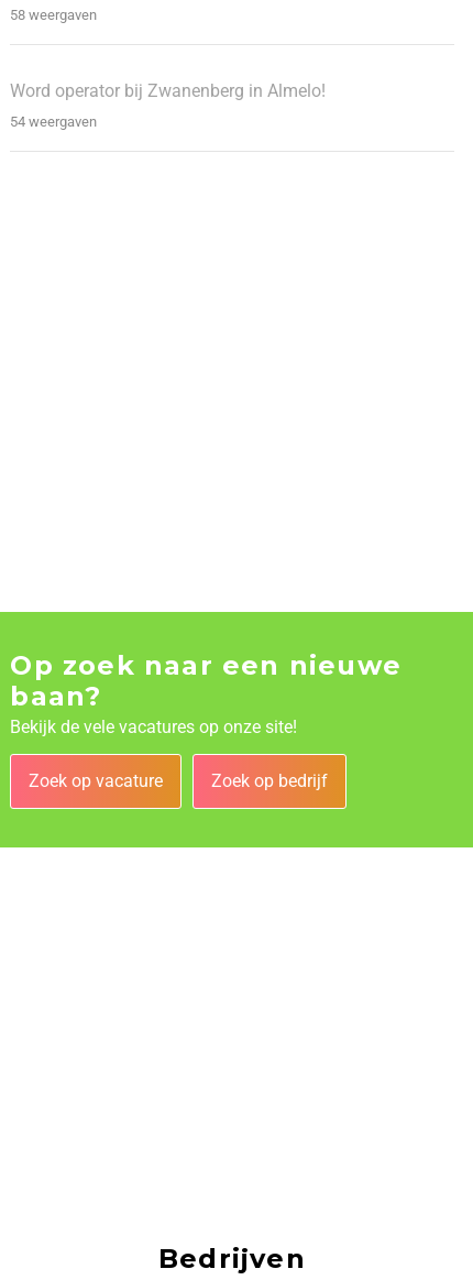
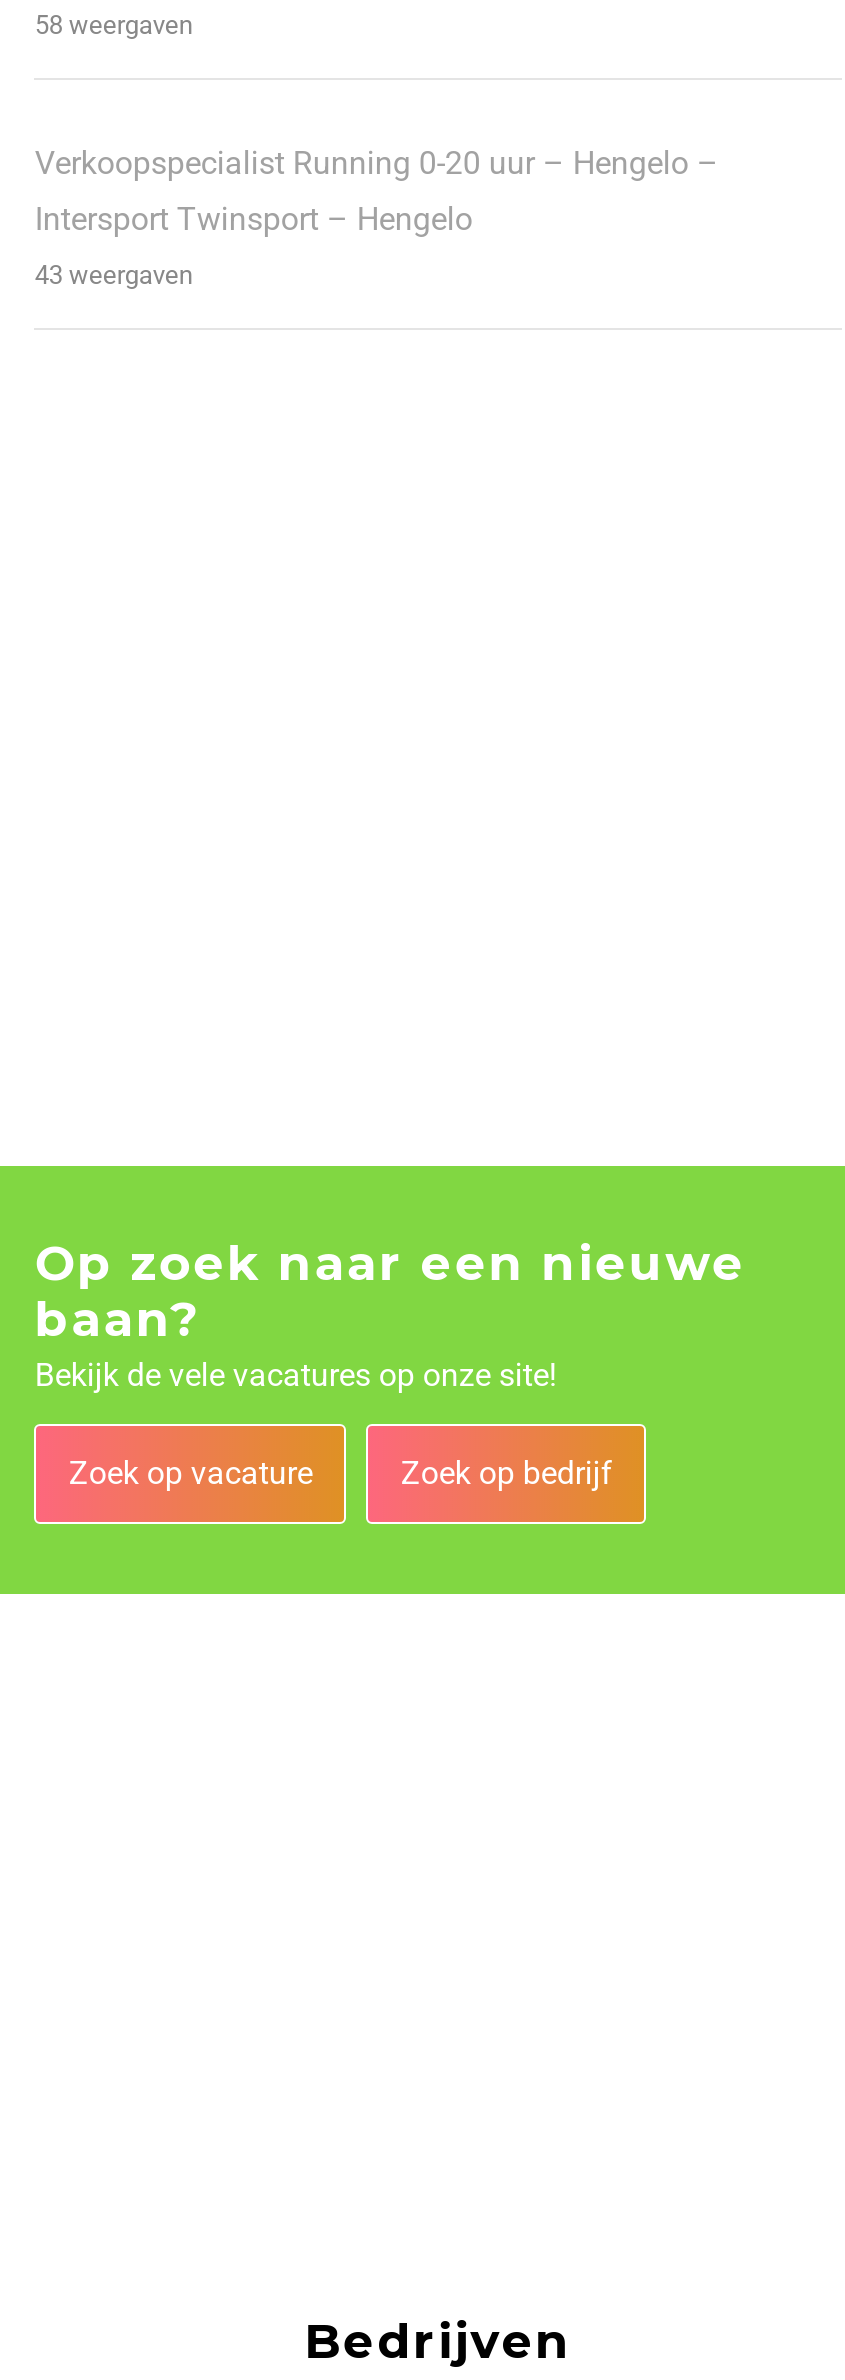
- Word operator bij Zwanenberg in Almelo!
- 54 weergaven
+ Verkoopspecialist Running 0-20 uur – Hengelo –
+ Intersport Twinsport – Hengelo
+ 43 weergaven
